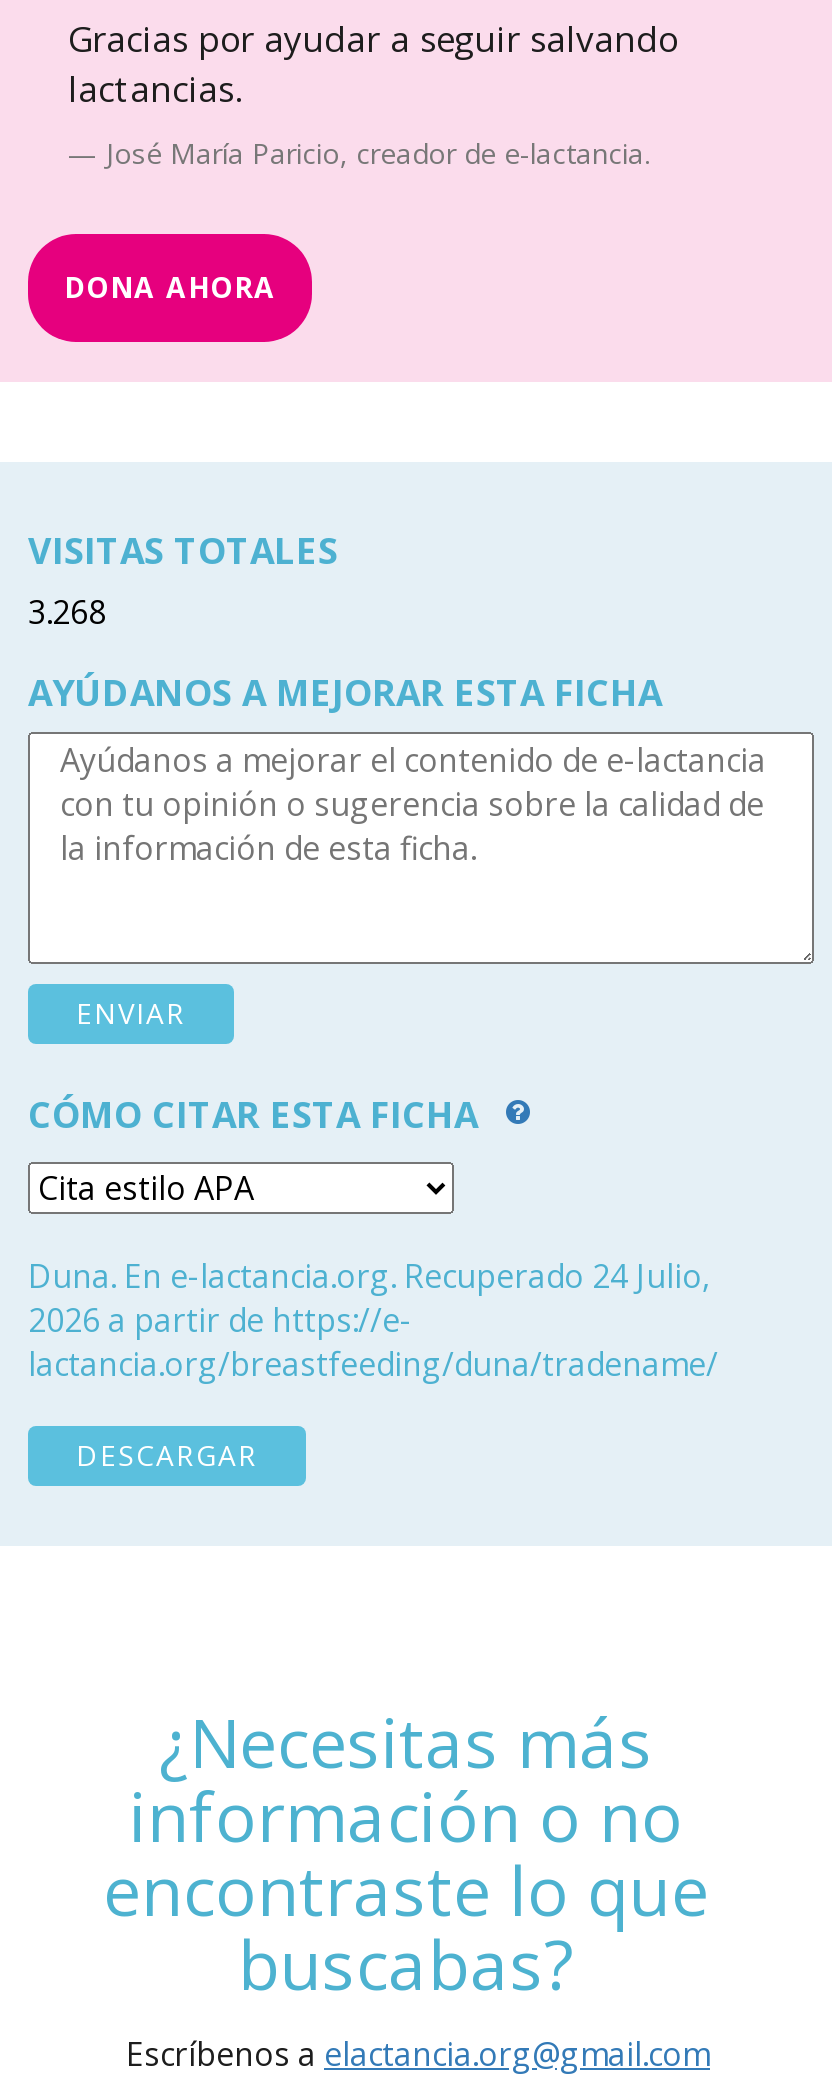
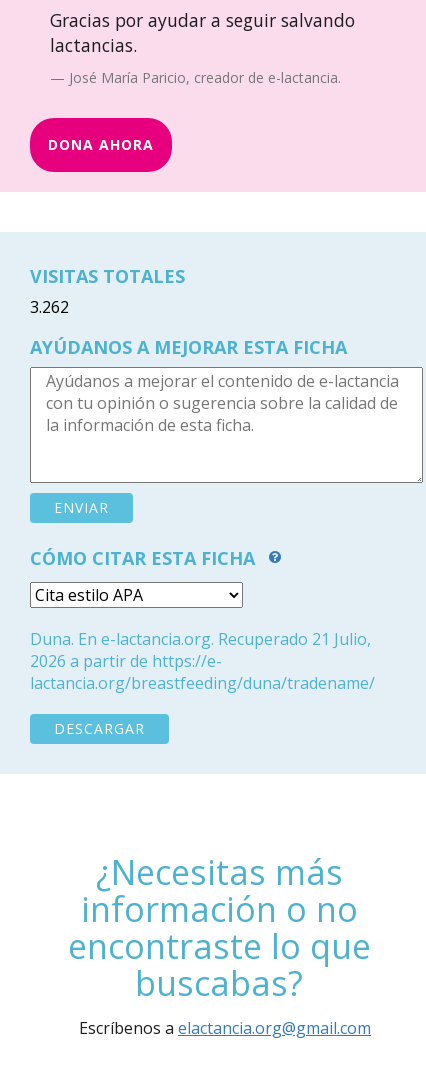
- 3.268
+ 3.262

- Duna. En e-lactancia.org. Recuperado 24 Julio,
+ Duna. En e-lactancia.org. Recuperado 21 Julio,
